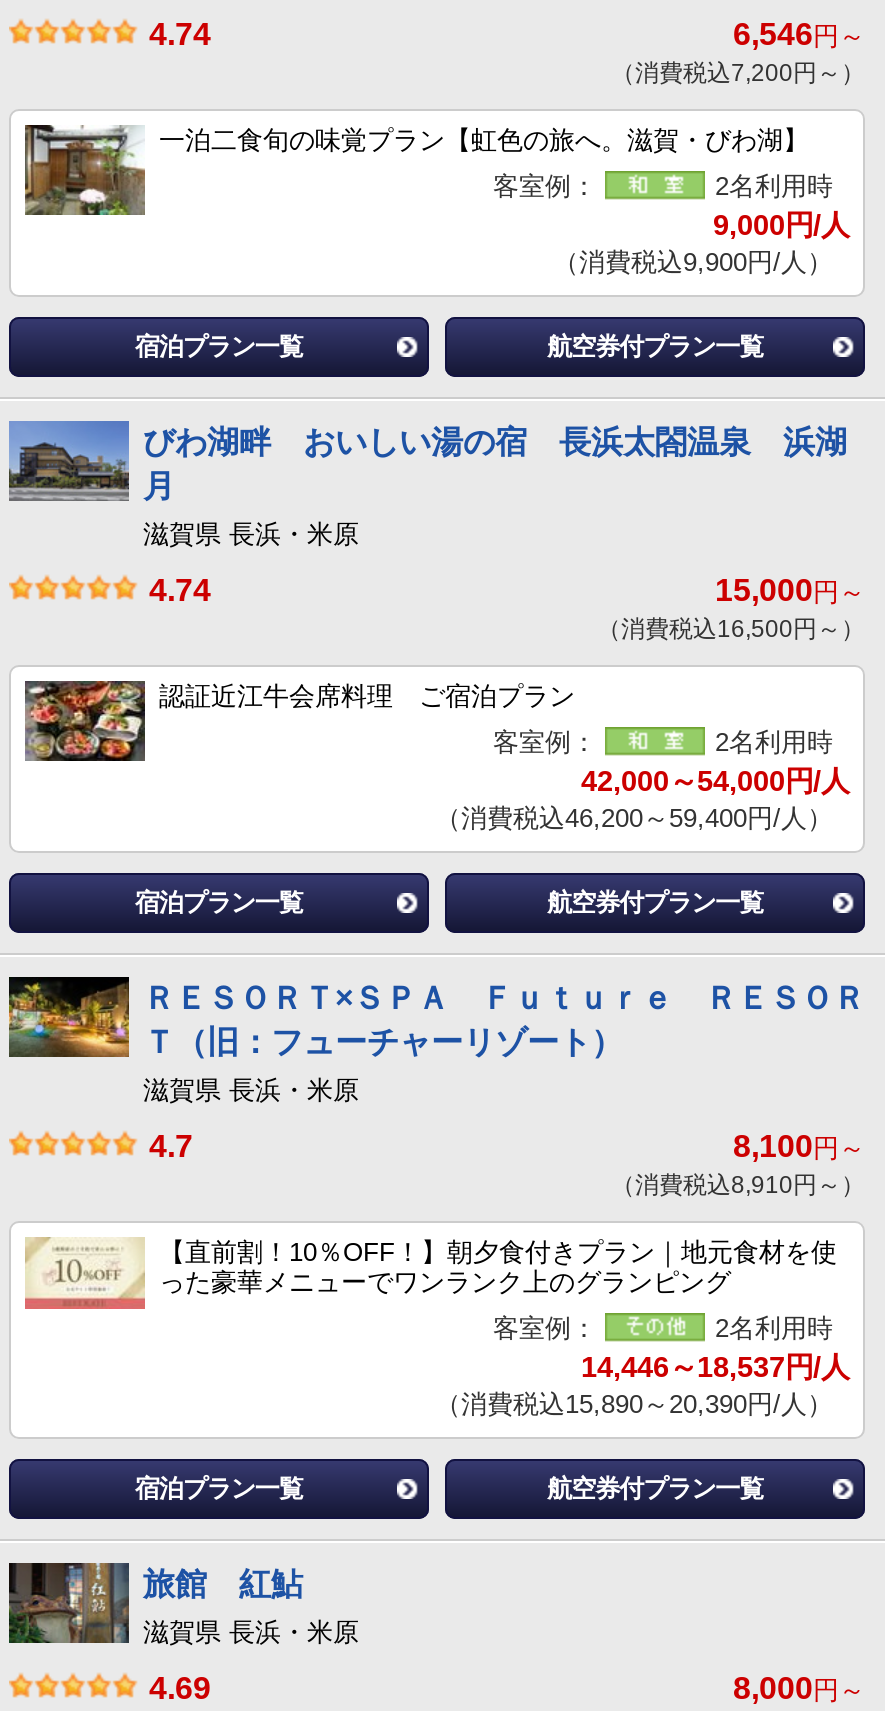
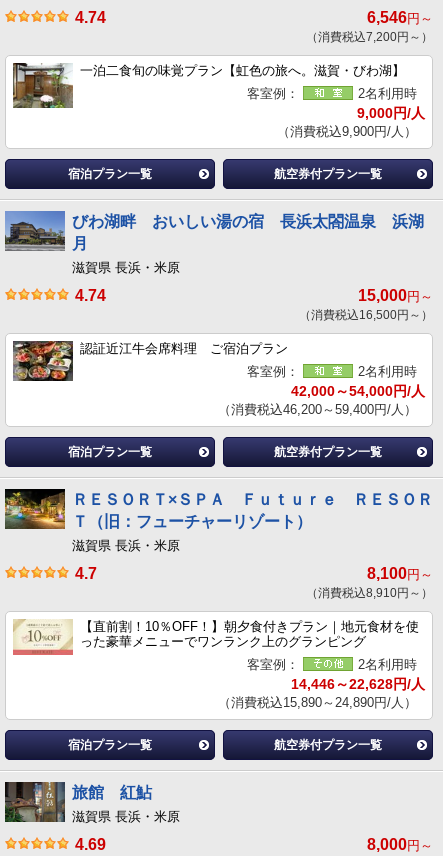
- 14,446～18,537円/人
+ 14,446～22,628円/人

- （消費税込15,890～20,390円/人）
+ （消費税込15,890～24,890円/人）
